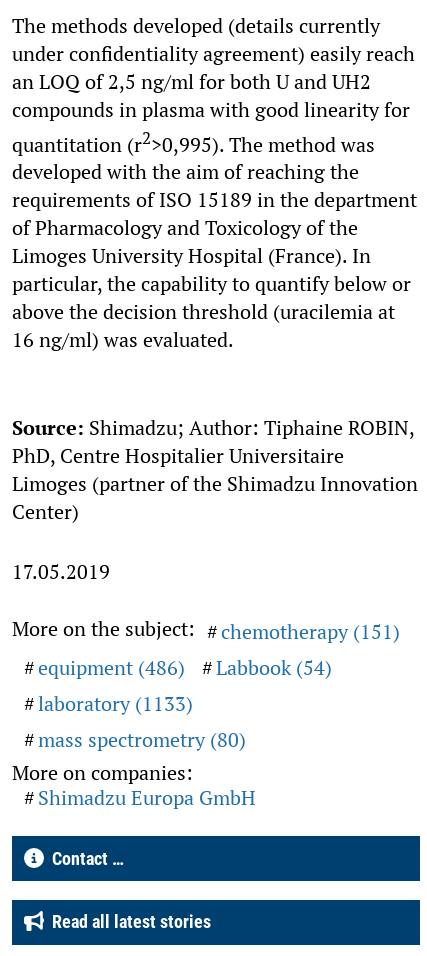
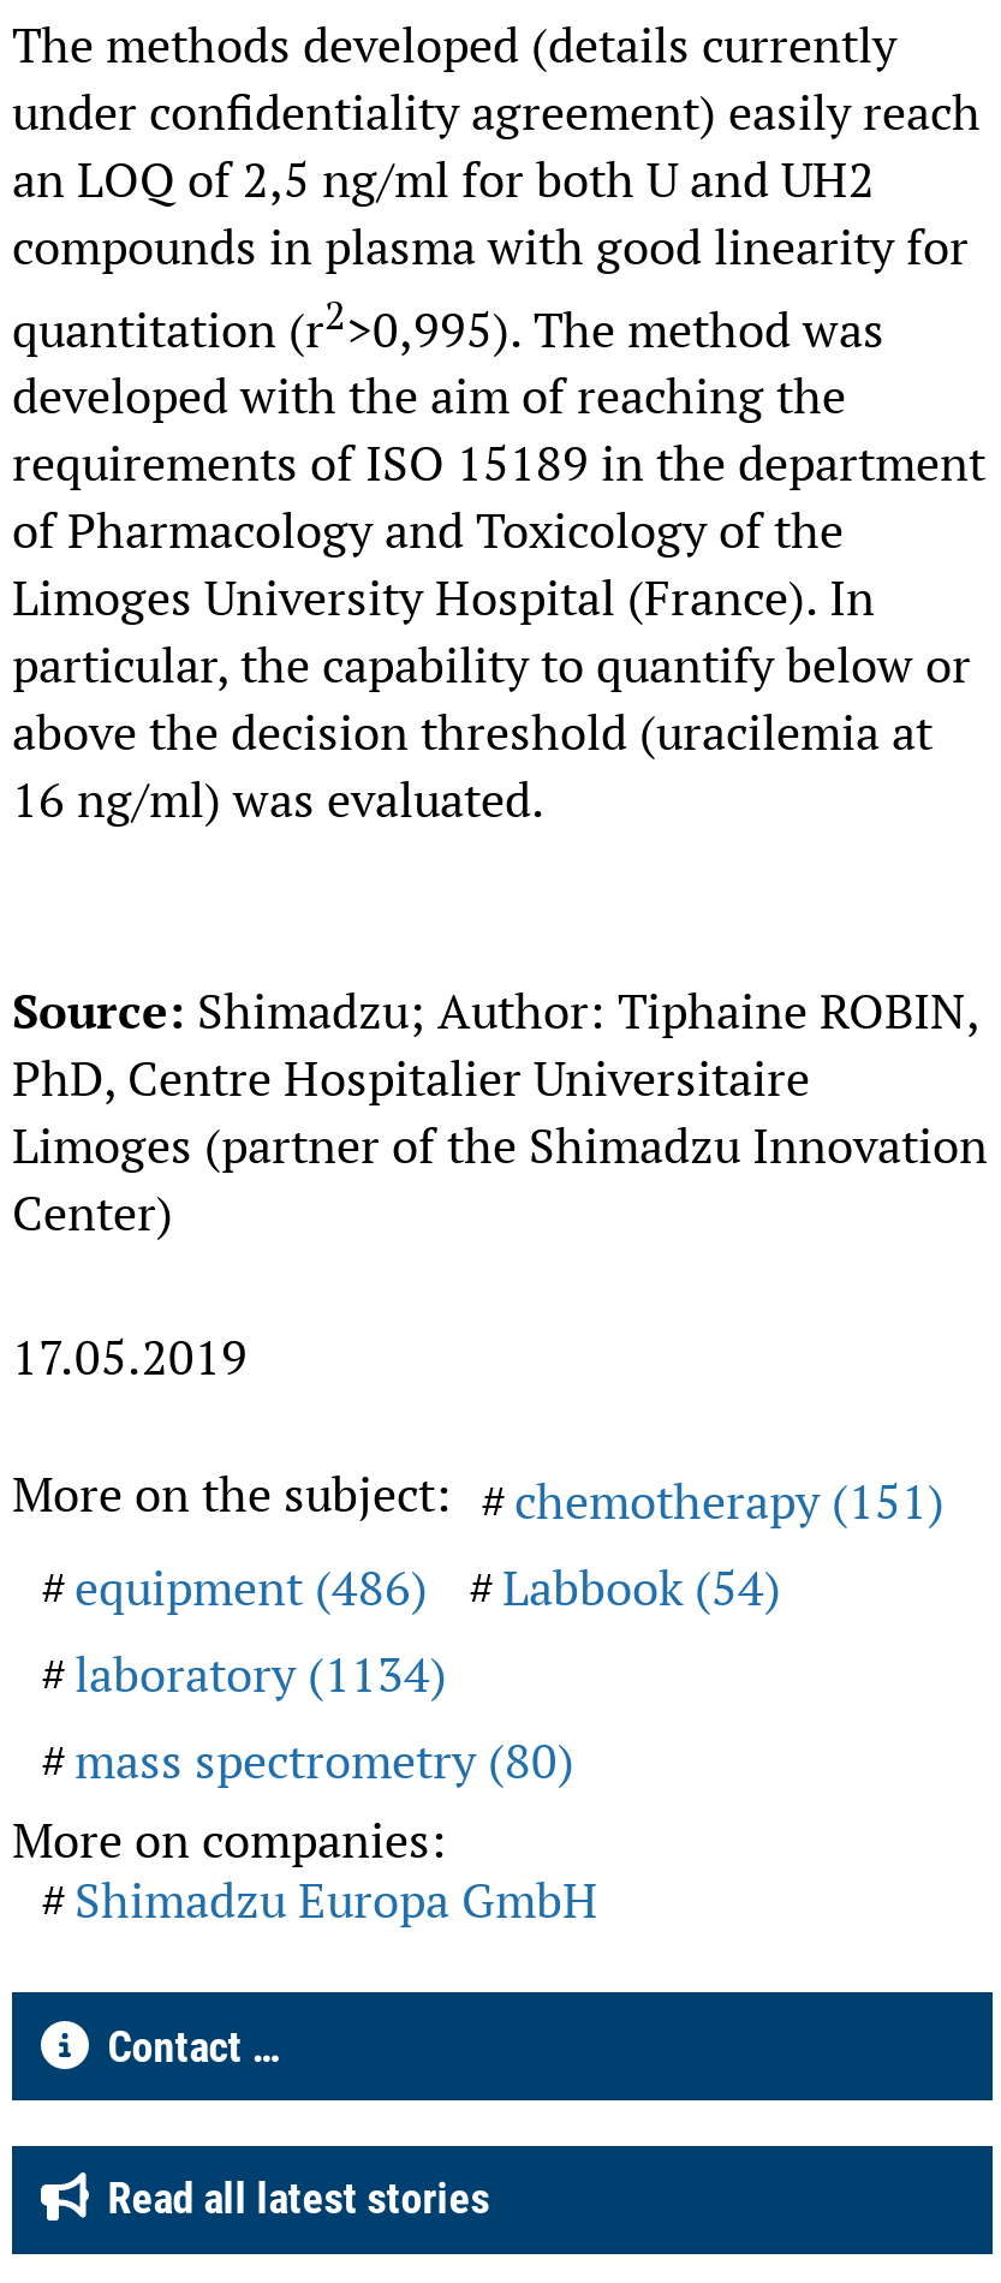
- laboratory (1133)
+ laboratory (1134)
